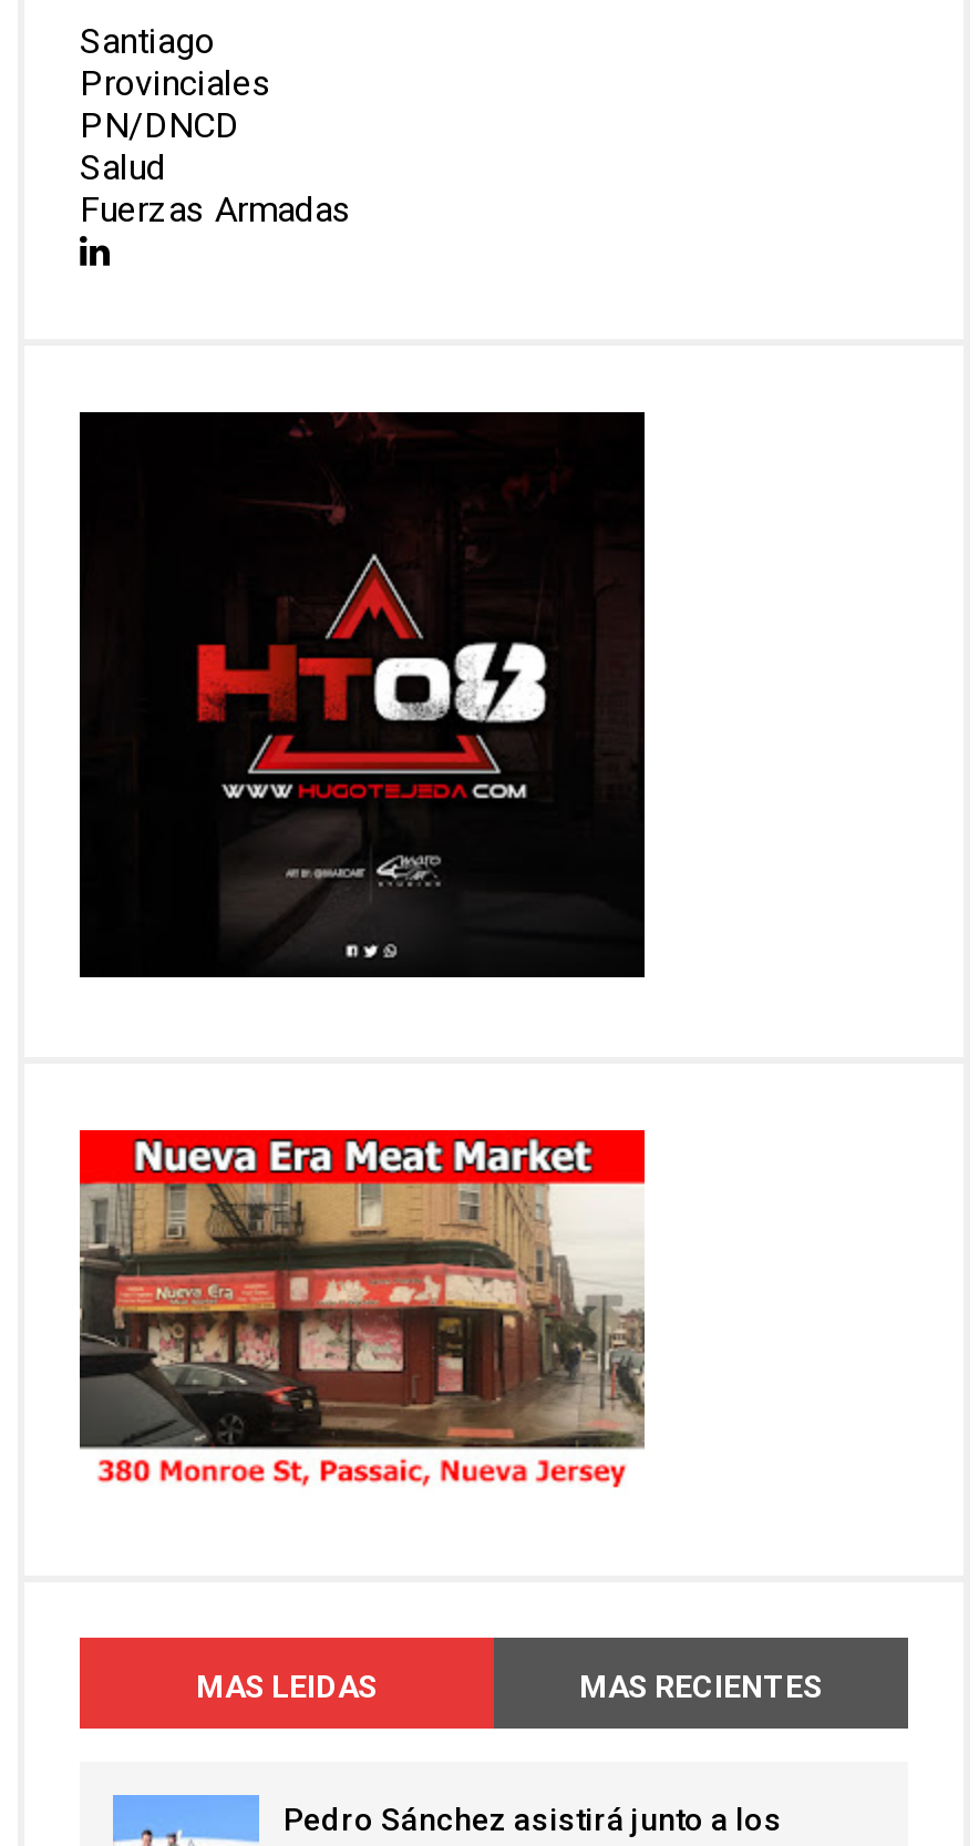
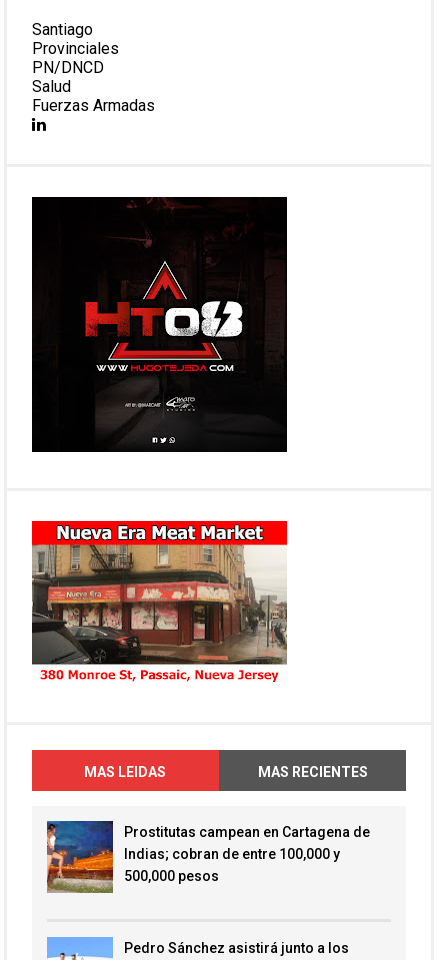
+ [image]
+ Prostitutas campean en Cartagena de
+ Indias; cobran de entre 100,000 y
+ 500,000 pesos
